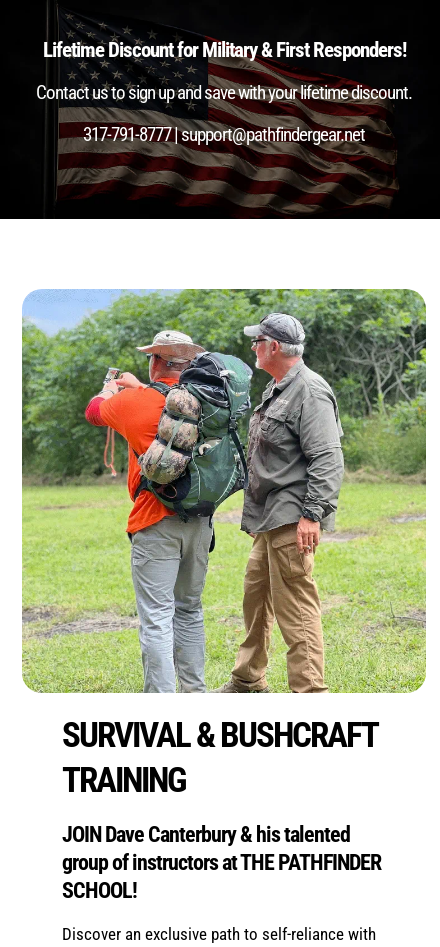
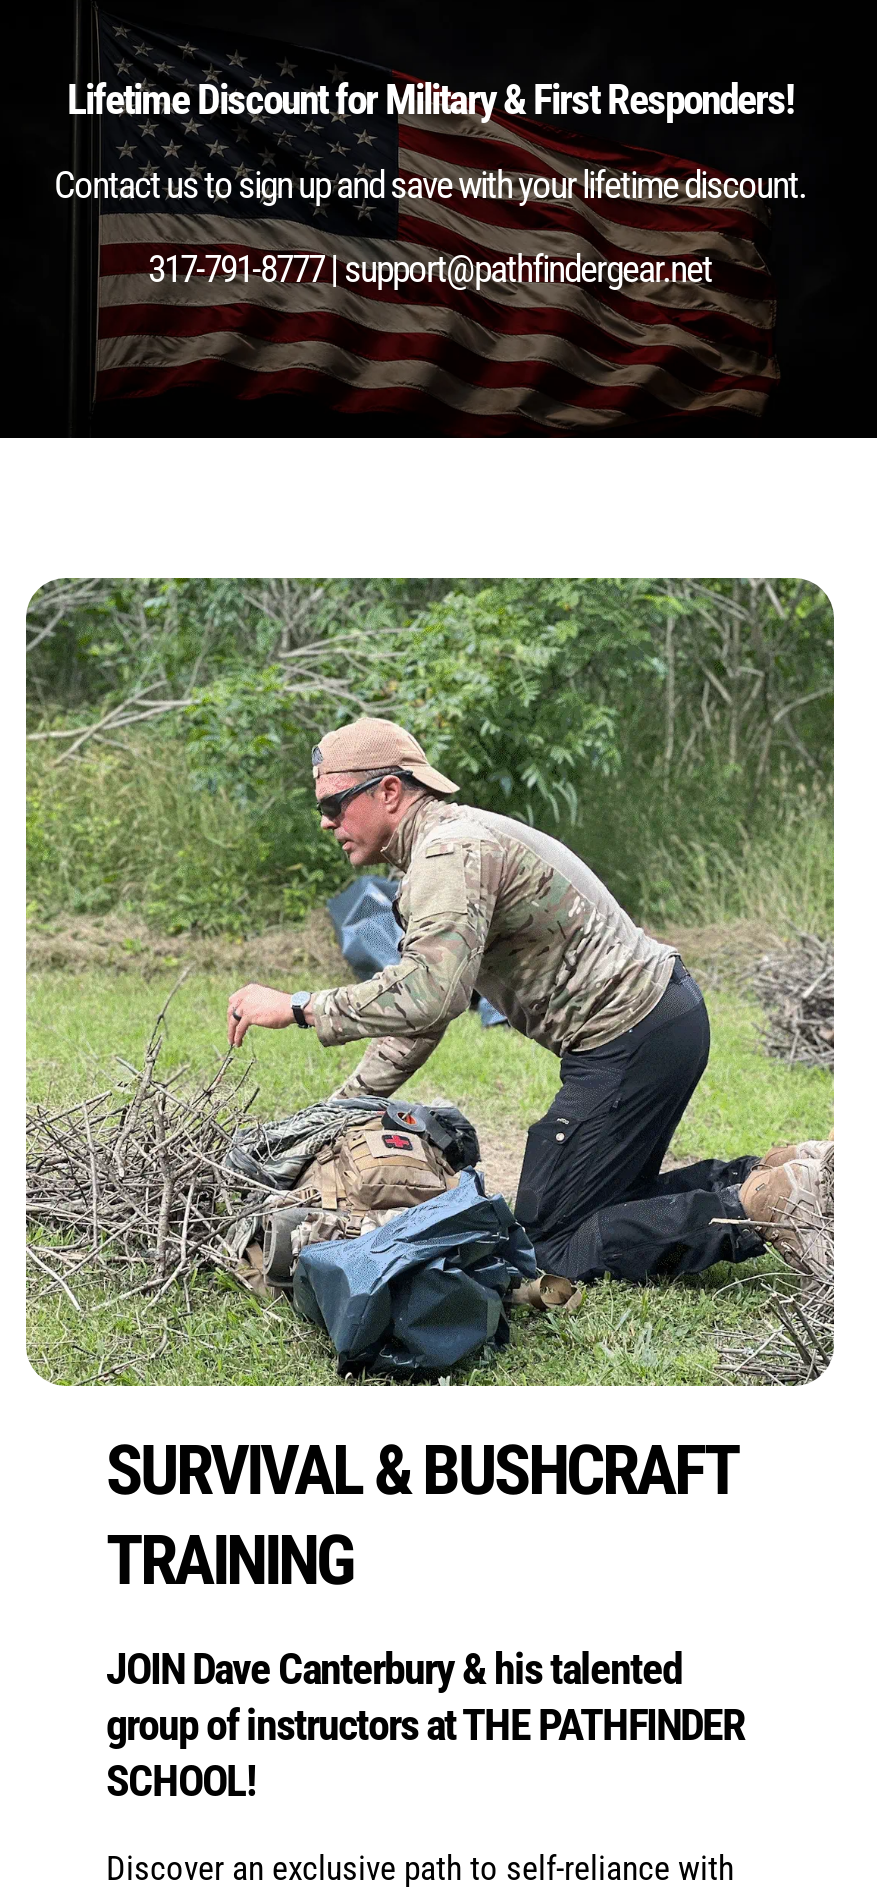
- [image]
+ [image]
